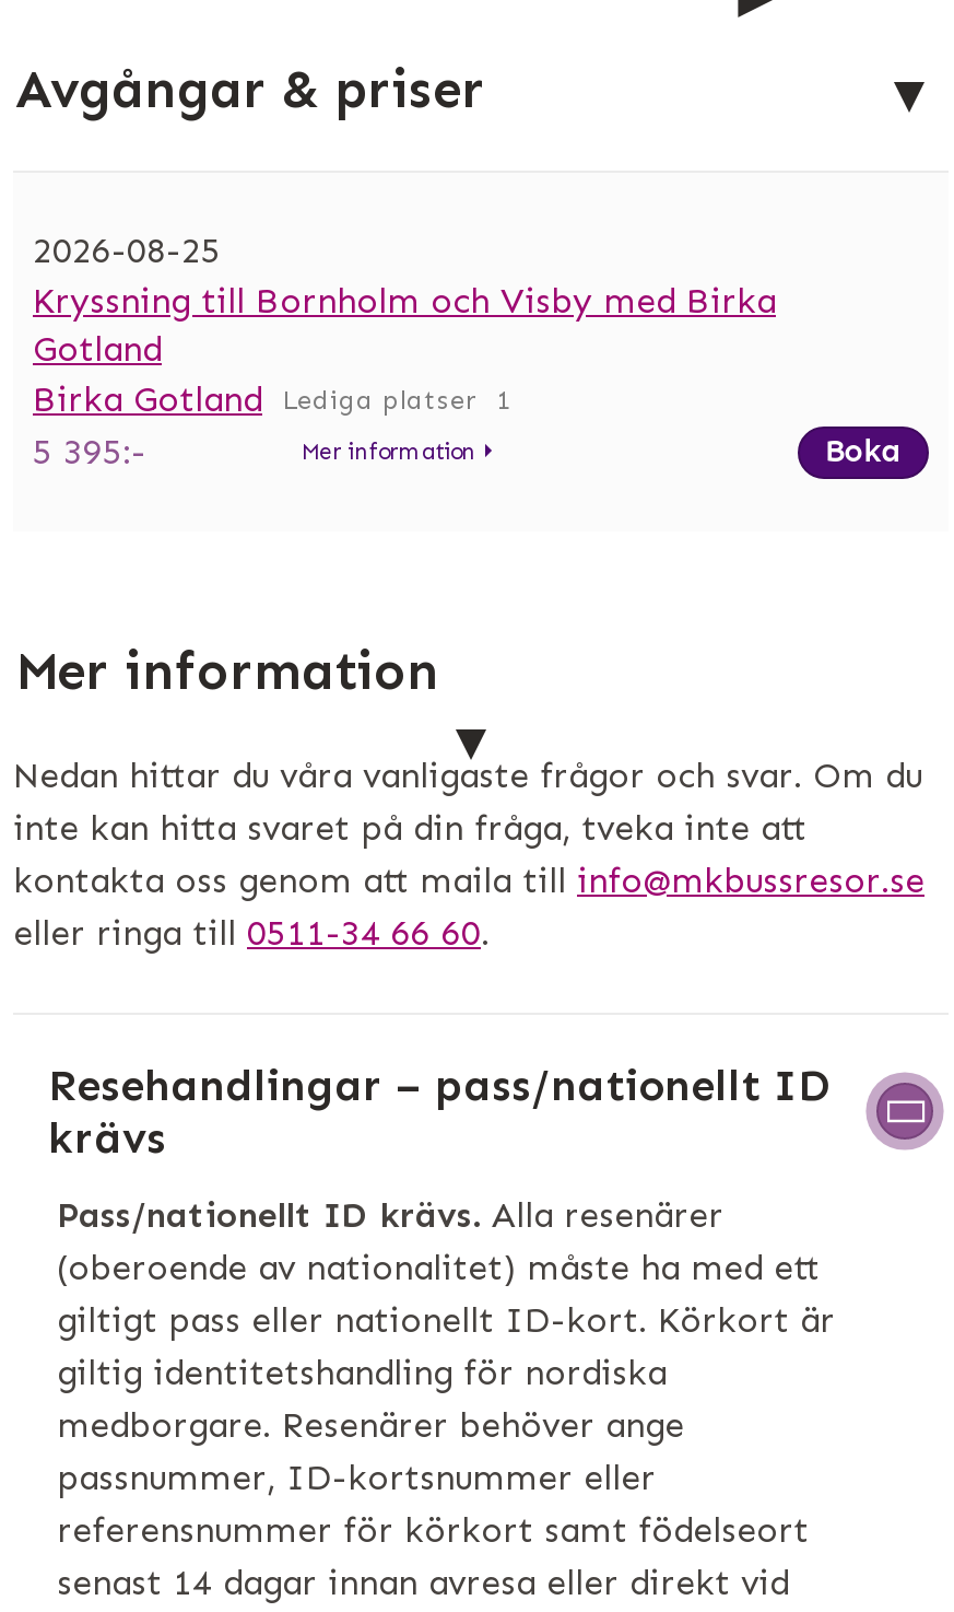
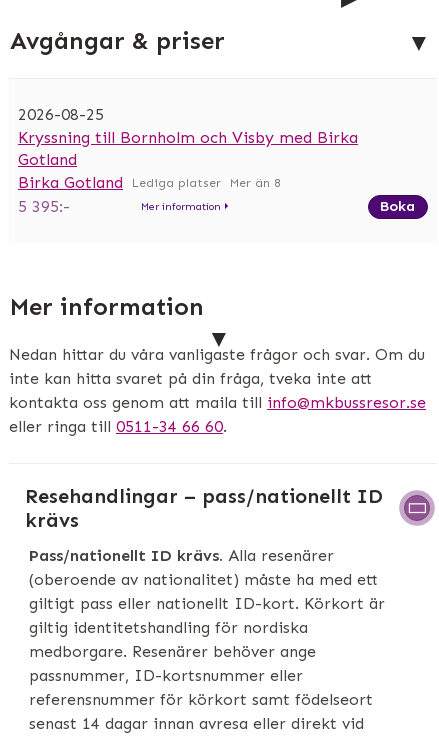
- 1
+ Mer än 8
